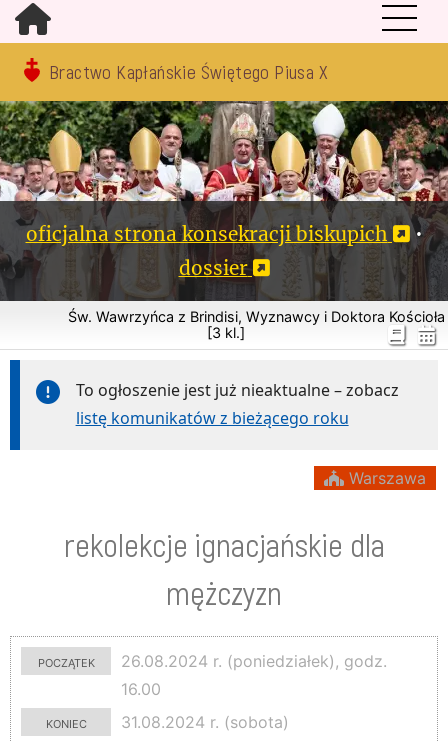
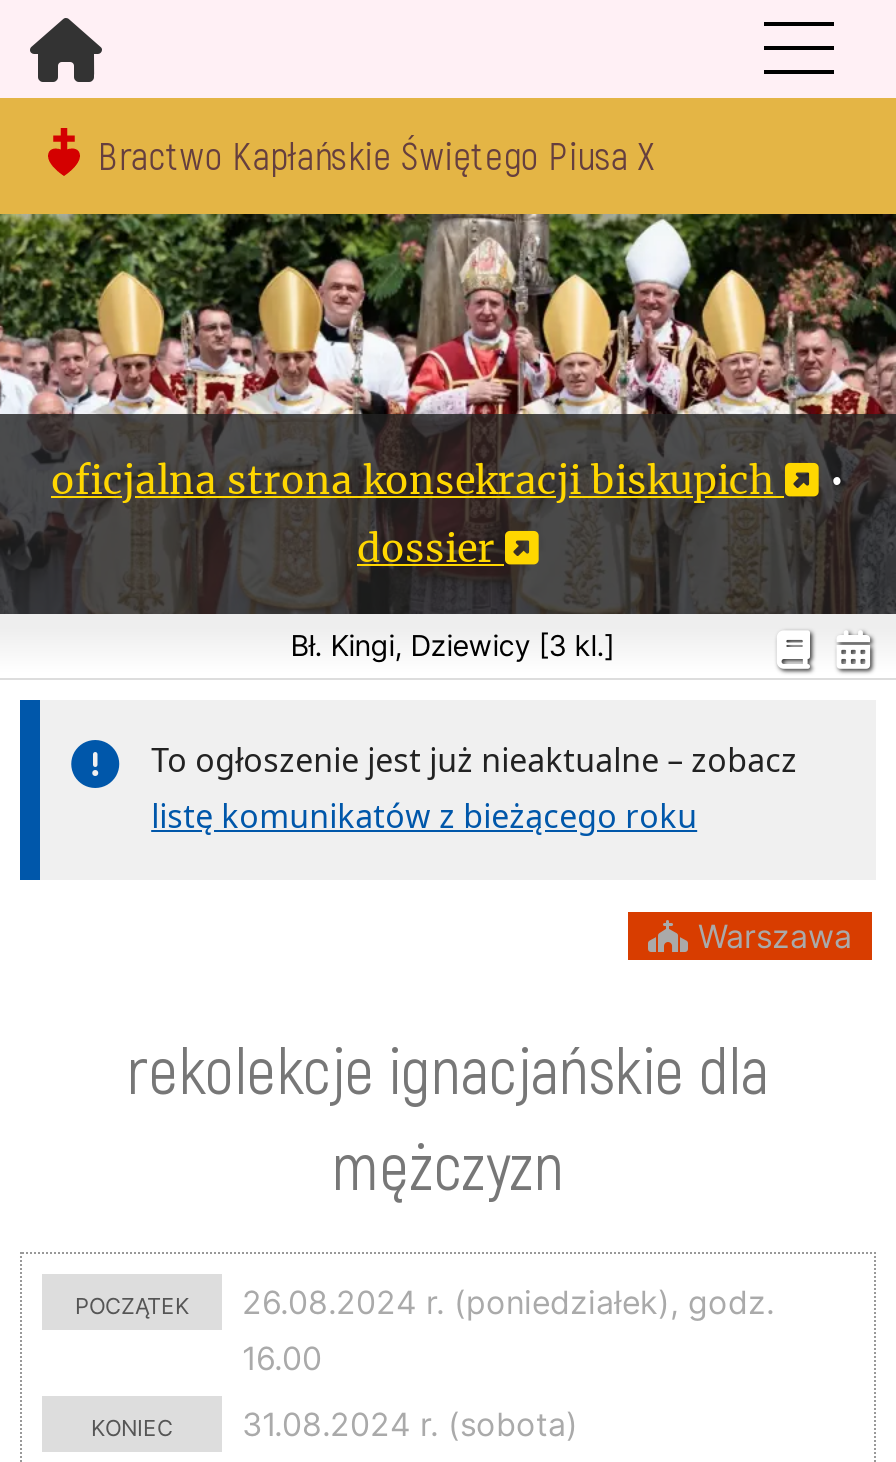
- Św. Wawrzyńca z Brindisi, Wyznawcy i Doktora Kościoła
- [3 kl.]
+ Bł. Kingi, Dziewicy [3 kl.]
